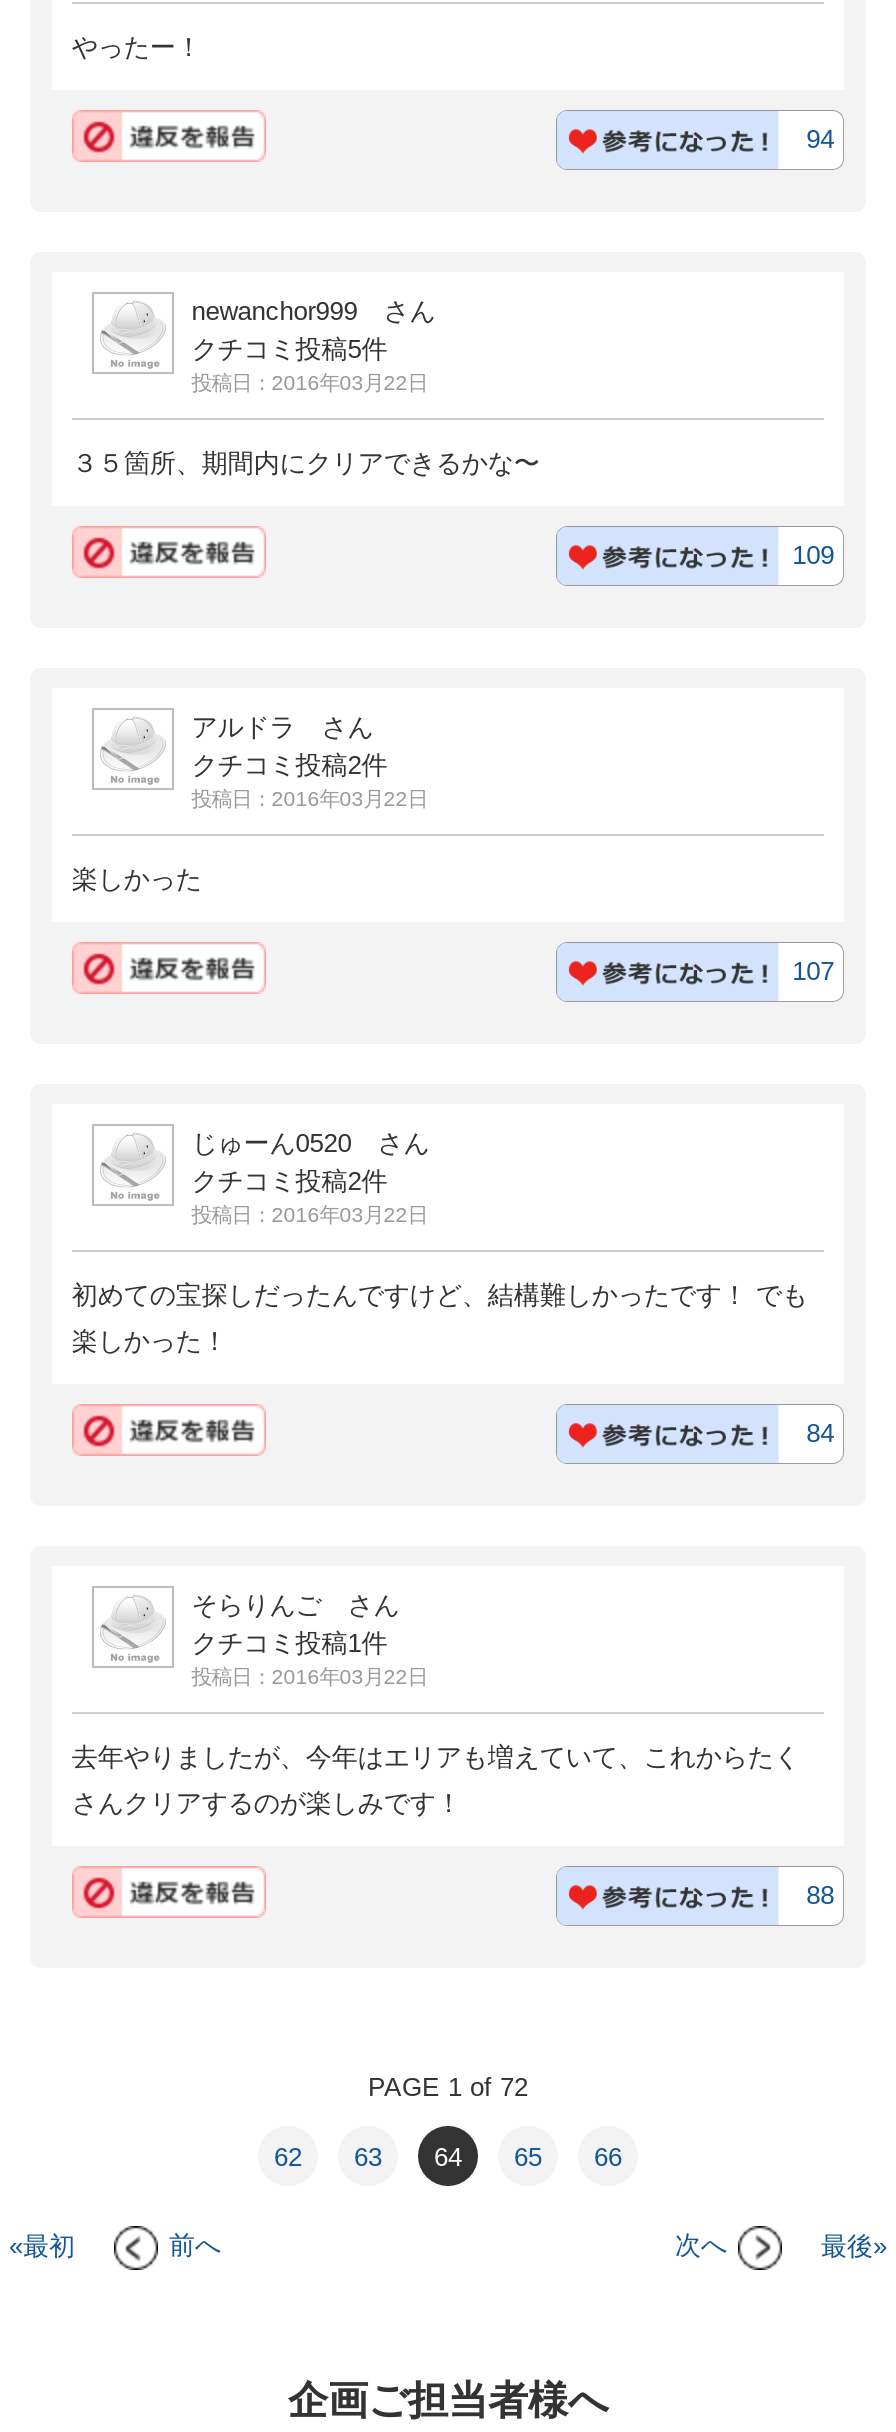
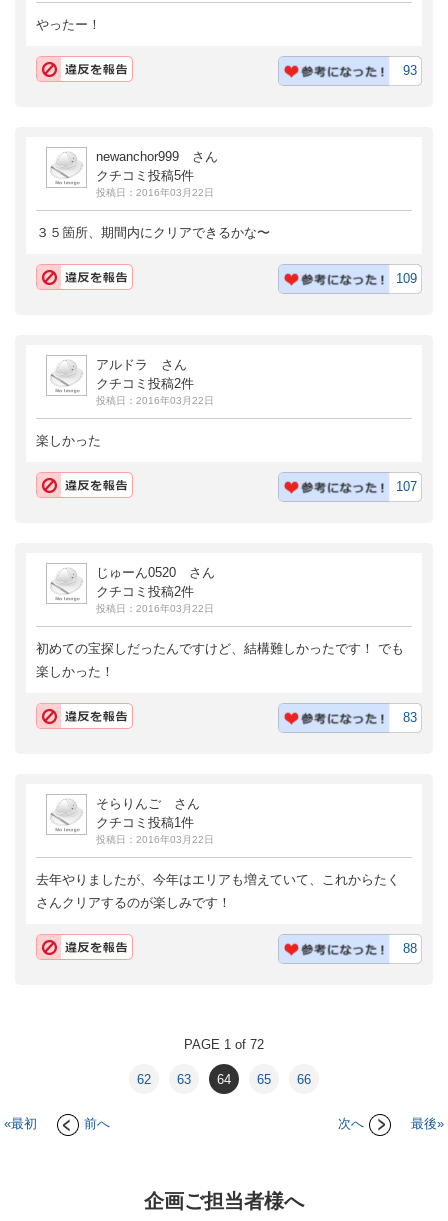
- 94
+ 93

- 84
+ 83
